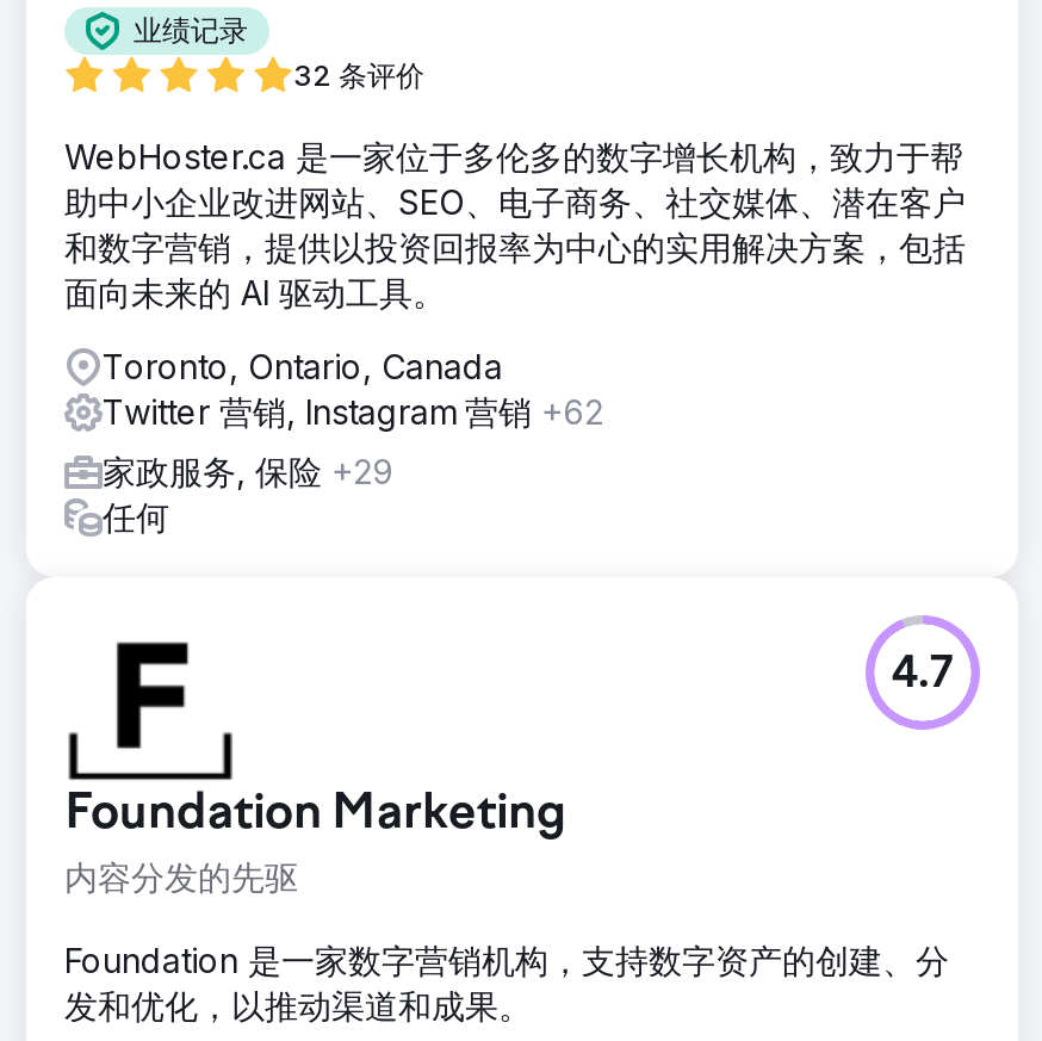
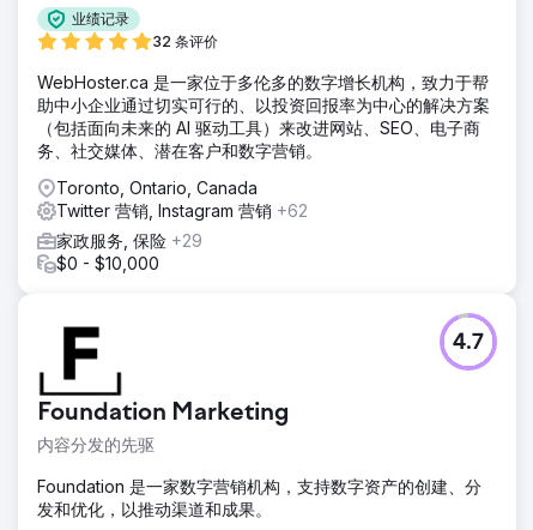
- 助中小企业改进网站、SEO、电子商务、社交媒体、潜在客户
- 和数字营销，提供以投资回报率为中心的实用解决方案，包括
- 面向未来的 AI 驱动工具。
+ 助中小企业通过切实可行的、以投资回报率为中心的解决方案
+ （包括面向未来的 AI 驱动工具）来改进网站、SEO、电子商
+ 务、社交媒体、潜在客户和数字营销。

- 任何
+ $0 - $10,000
